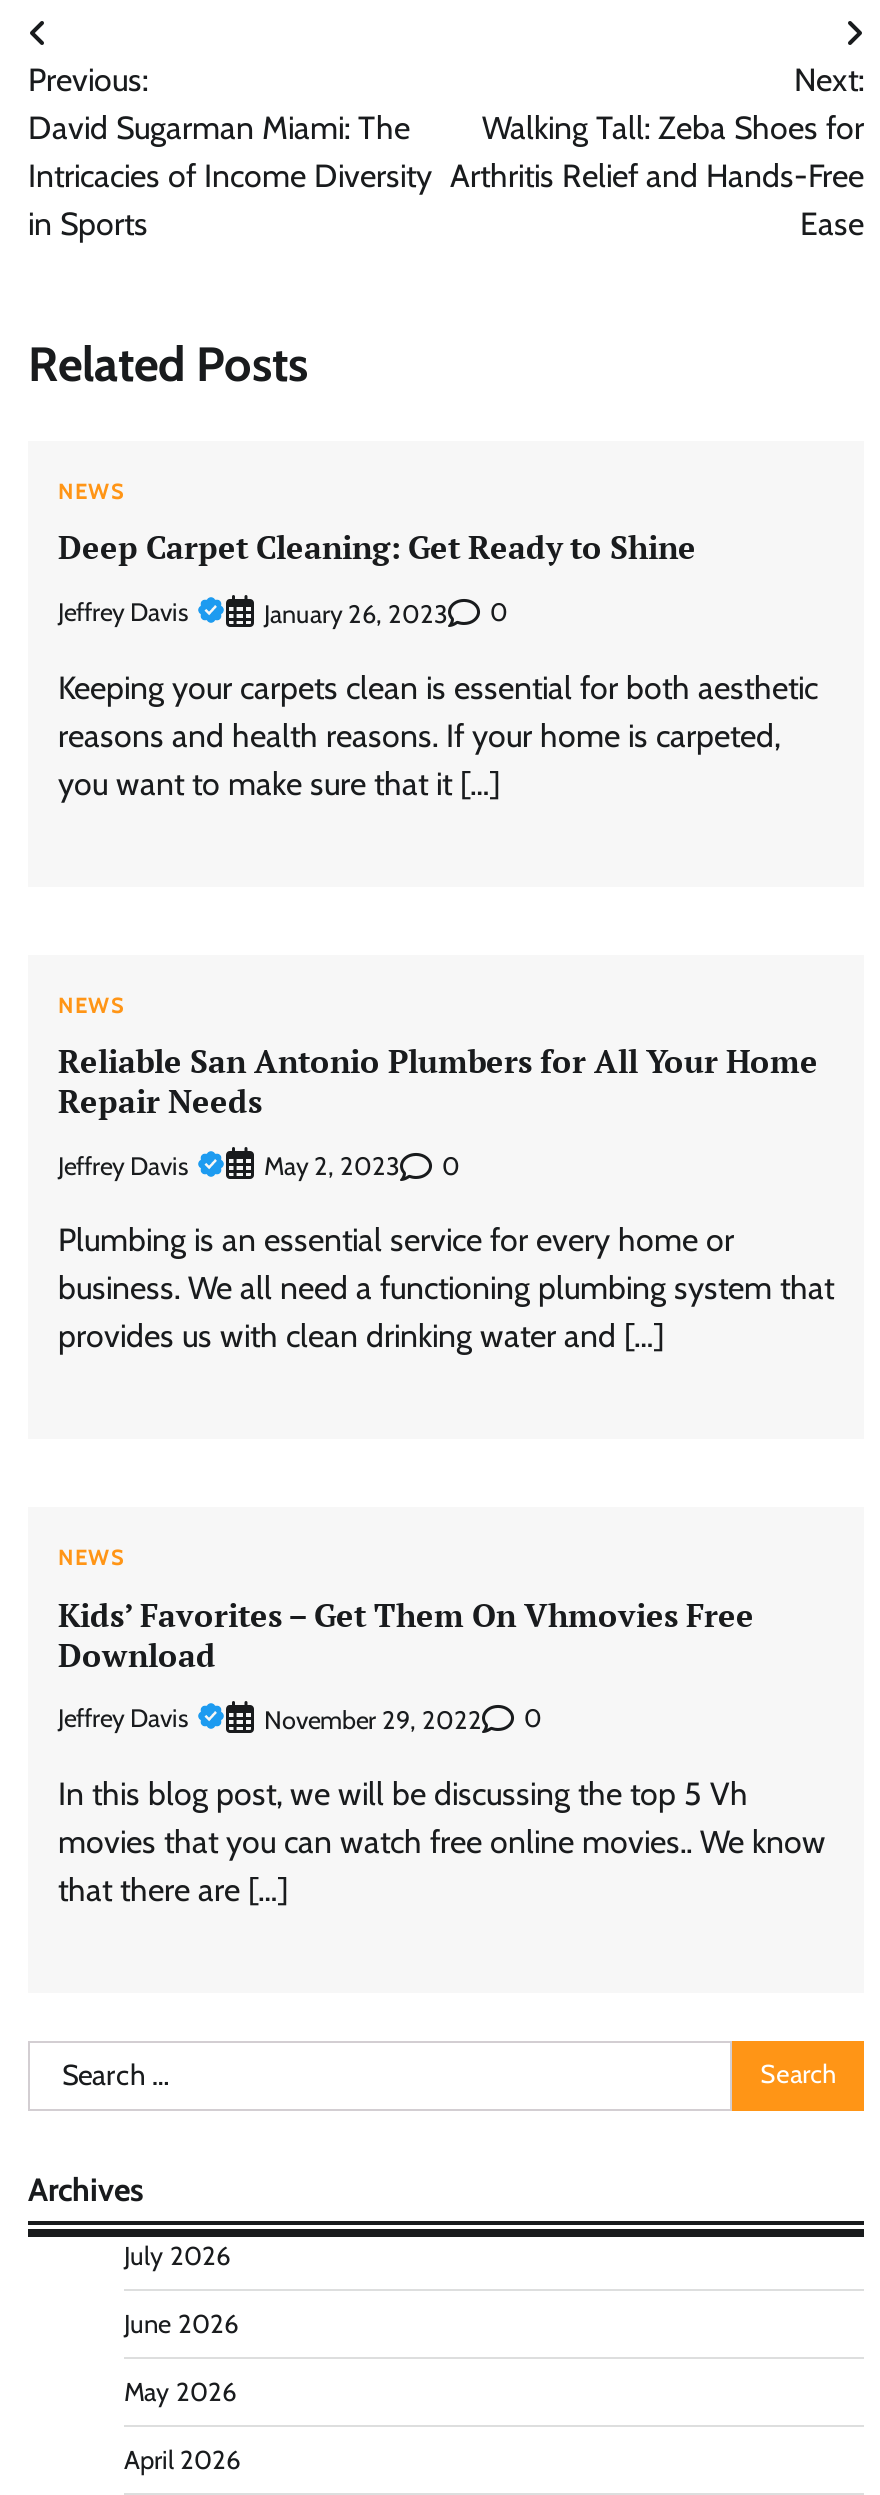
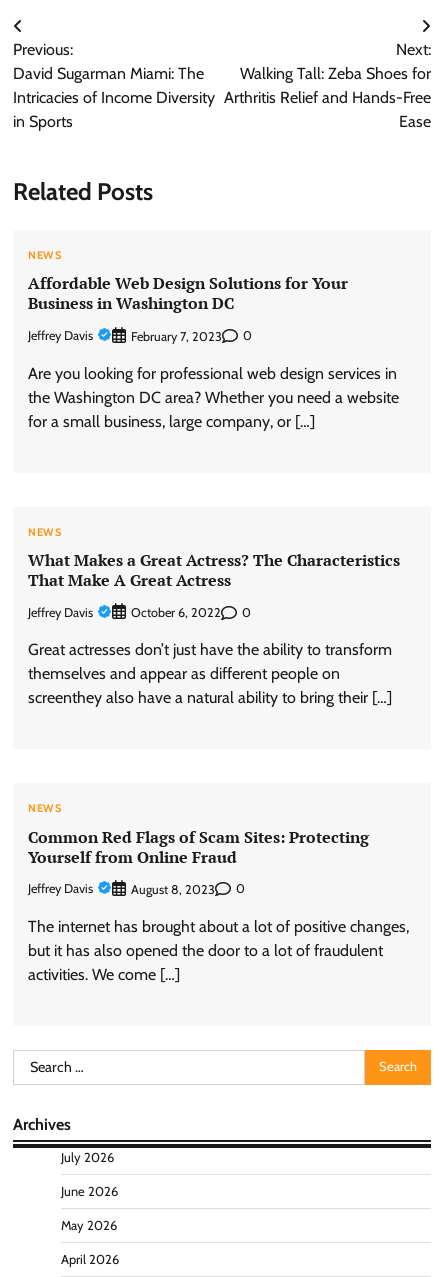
- Deep Carpet Cleaning: Get Ready to Shine
+ Affordable Web Design Solutions for Your
+ Business in Washington DC

- January 26, 2023
+ February 7, 2023

- Keeping your carpets clean is essential for both aesthetic
- reasons and health reasons. If your home is carpeted,
- you want to make sure that it […]
+ Are you looking for professional web design services in
+ the Washington DC area? Whether you need a website
+ for a small business, large company, or […]

- Reliable San Antonio Plumbers for All Your Home
- Repair Needs
+ What Makes a Great Actress? The Characteristics
+ That Make A Great Actress

- May 2, 2023
+ October 6, 2022

- Plumbing is an essential service for every home or
- business. We all need a functioning plumbing system that
- provides us with clean drinking water and […]
+ Great actresses don’t just have the ability to transform
+ themselves and appear as different people on
+ screenthey also have a natural ability to bring their […]

- Kids’ Favorites – Get Them On Vhmovies Free
- Download
+ Common Red Flags of Scam Sites: Protecting
+ Yourself from Online Fraud

- November 29, 2022
+ August 8, 2023

- In this blog post, we will be discussing the top 5 Vh
- movies that you can watch free online movies.. We know
- that there are […]
+ The internet has brought about a lot of positive changes,
+ but it has also opened the door to a lot of fraudulent
+ activities. We come […]
